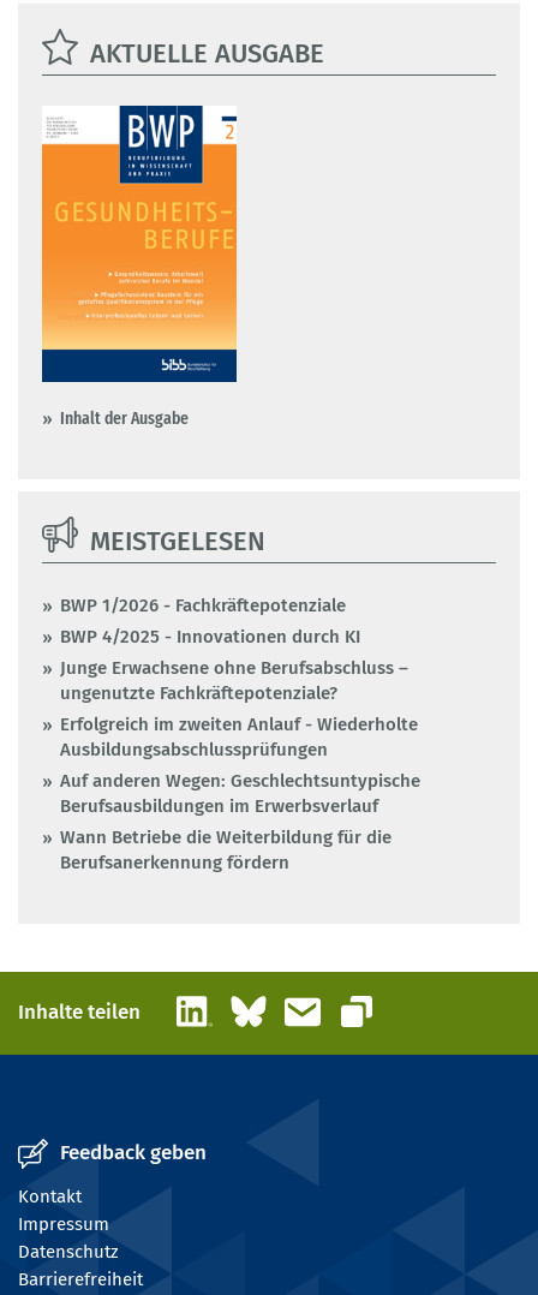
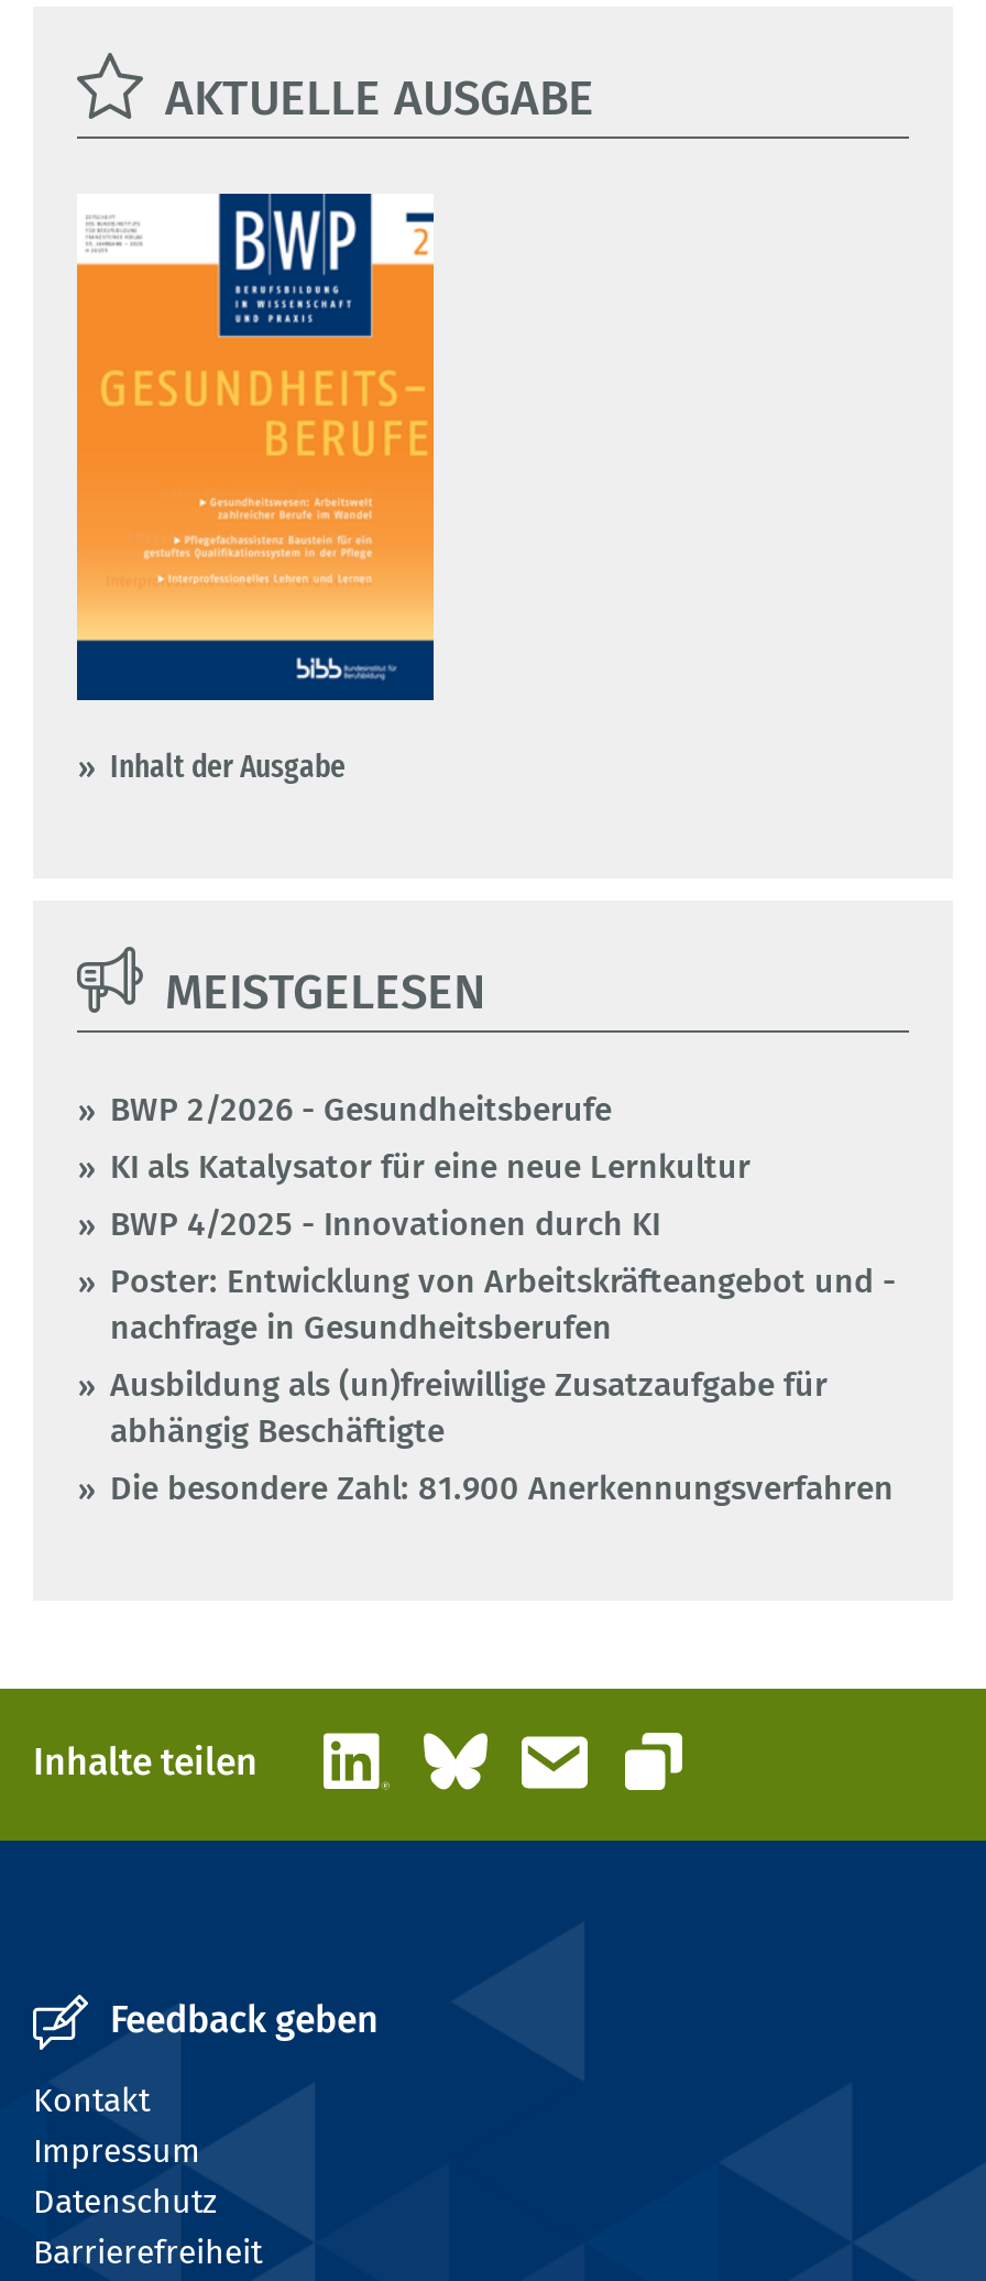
- BWP 1/2026 - Fachkräftepotenziale
+ BWP 2/2026 - Gesundheitsberufe
+ KI als Katalysator für eine neue Lernkultur

moved down: BWP 4/2025 - Innovationen durch KI

- Junge Erwachsene ohne Berufsabschluss –
- ungenutzte Fachkräftepotenziale?
- Erfolgreich im zweiten Anlauf - Wiederholte
- Ausbildungsabschlussprüfungen
- Auf anderen Wegen: Geschlechtsuntypische
- Berufsausbildungen im Erwerbsverlauf
- Wann Betriebe die Weiterbildung für die
- Berufsanerkennung fördern
+ Poster: Entwicklung von Arbeitskräfteangebot und -
+ nachfrage in Gesundheitsberufen
+ Ausbildung als (un)freiwillige Zusatzaufgabe für
+ abhängig Beschäftigte
+ Die besondere Zahl: 81.900 Anerkennungsverfahren
